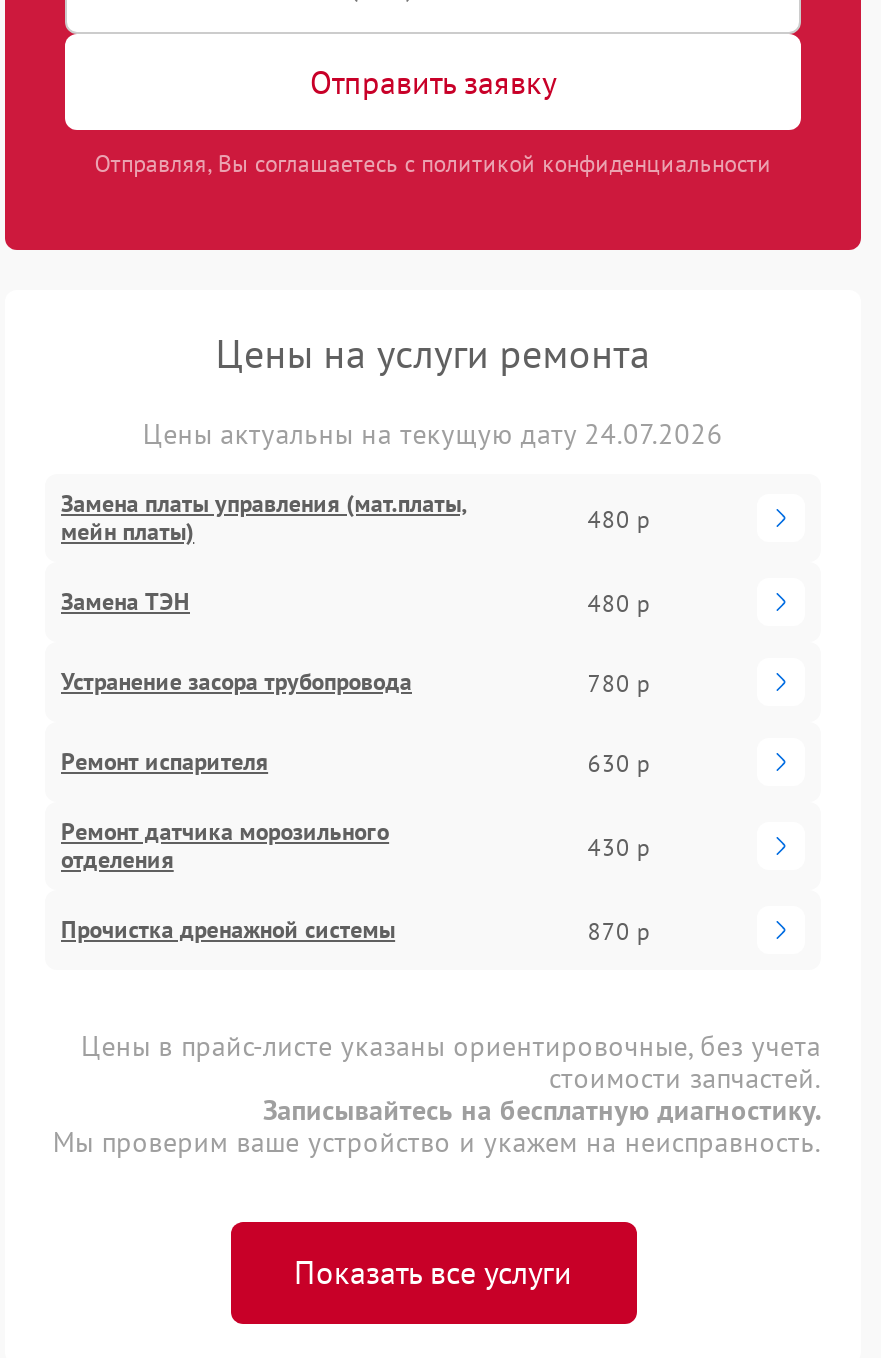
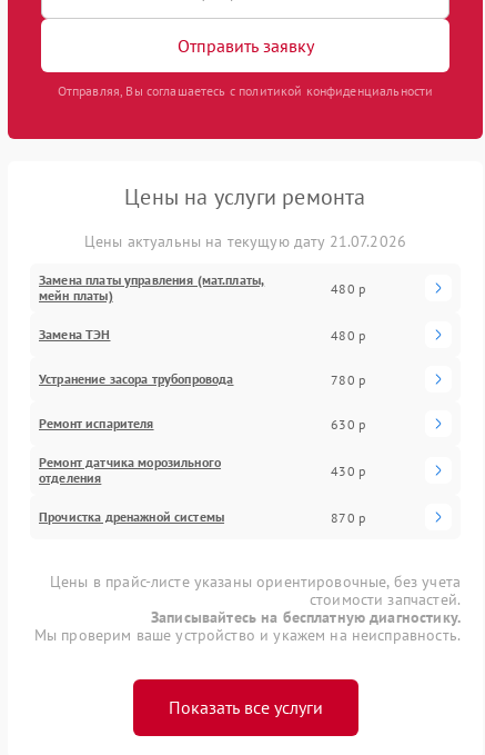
- Цены актуальны на текущую дату 24.07.2026
+ Цены актуальны на текущую дату 21.07.2026
